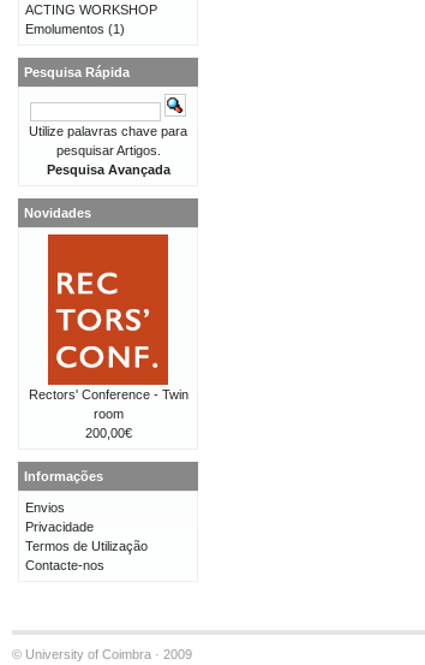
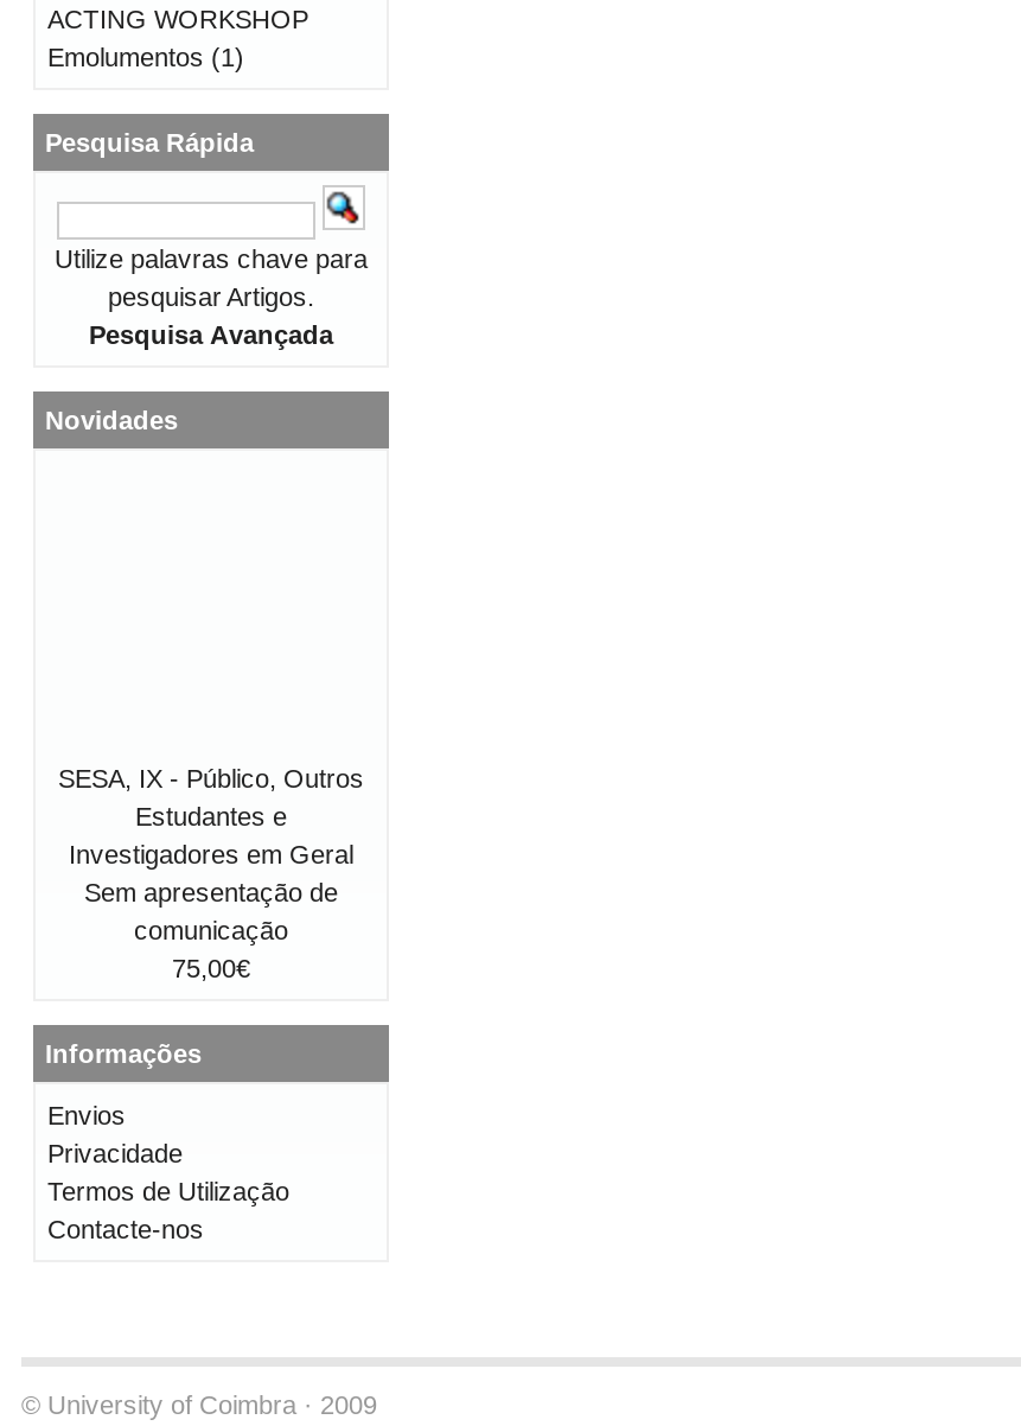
- [image]

- Rectors' Conference - Twin
- room
- 200,00€
+ SESA, IX - Público, Outros
+ Estudantes e
+ Investigadores em Geral
+ Sem apresentação de
+ comunicação
+ 75,00€
